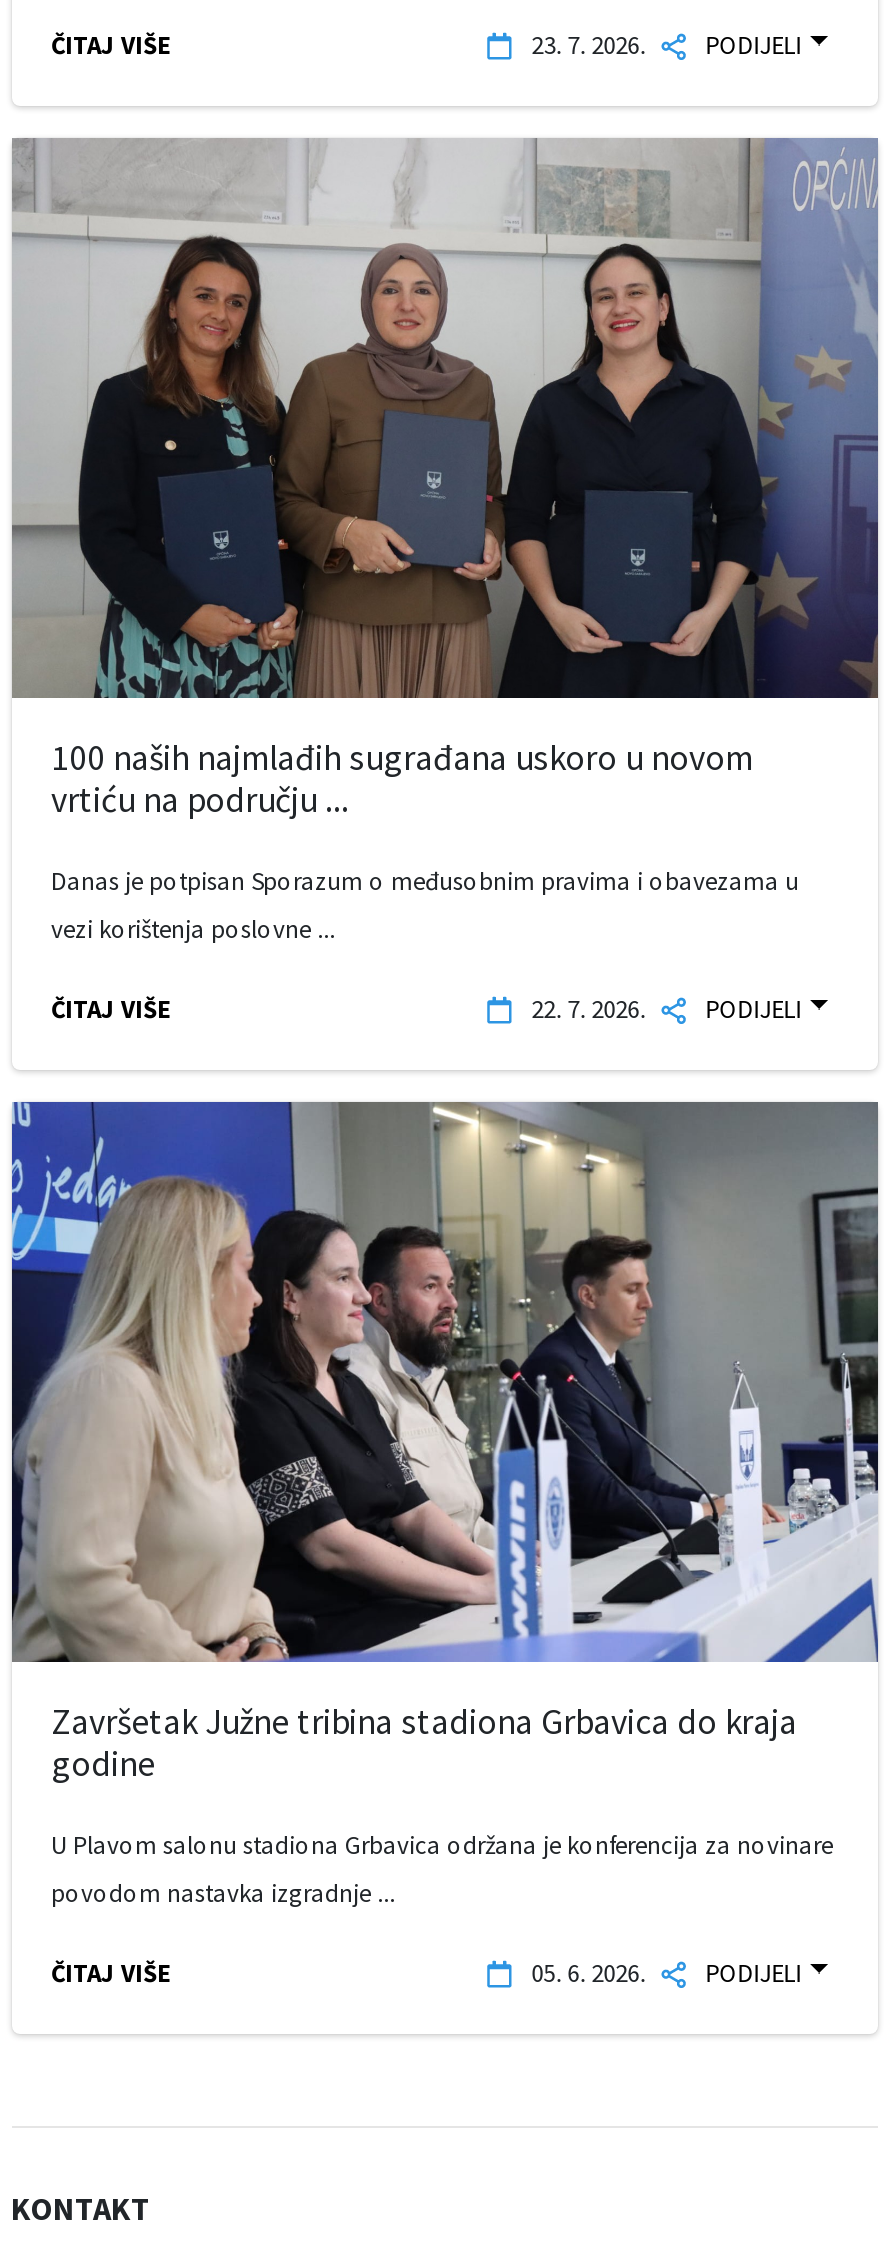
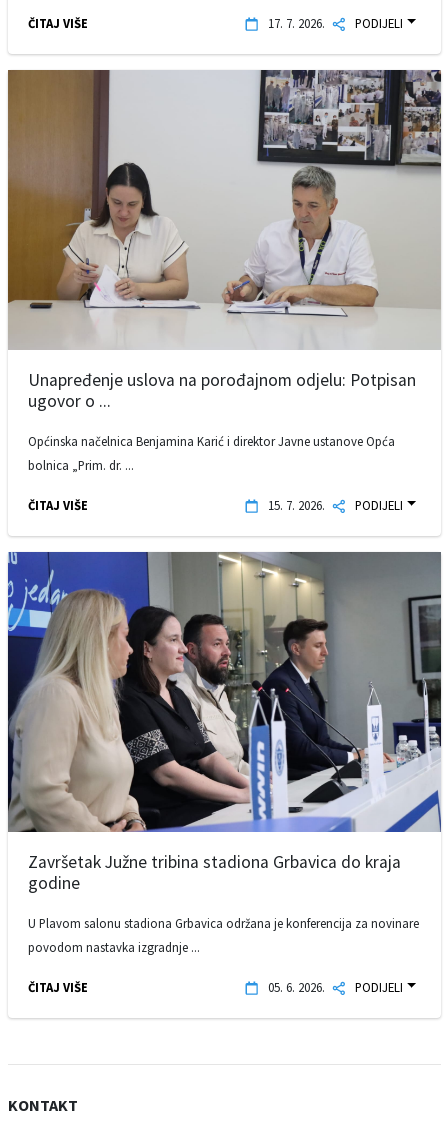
- 23. 7. 2026. PODIJELI
+ 17. 7. 2026. PODIJELI

- [image]
- 100 naših najmlađih sugrađana uskoro u novom
- vrtiću na području ...
+ [image]
+ Unapređenje uslova na porođajnom odjelu: Potpisan
+ ugovor o ...

- Danas je potpisan Sporazum o međusobnim pravima i obavezama u
+ Općinska načelnica Benjamina Karić i direktor Javne ustanove Opća

- vezi korištenja poslovne ...
+ bolnica „Prim. dr. ...

- 22. 7. 2026. PODIJELI
+ 15. 7. 2026. PODIJELI
